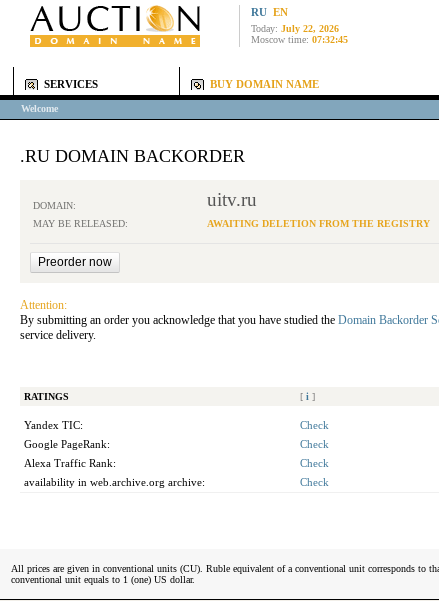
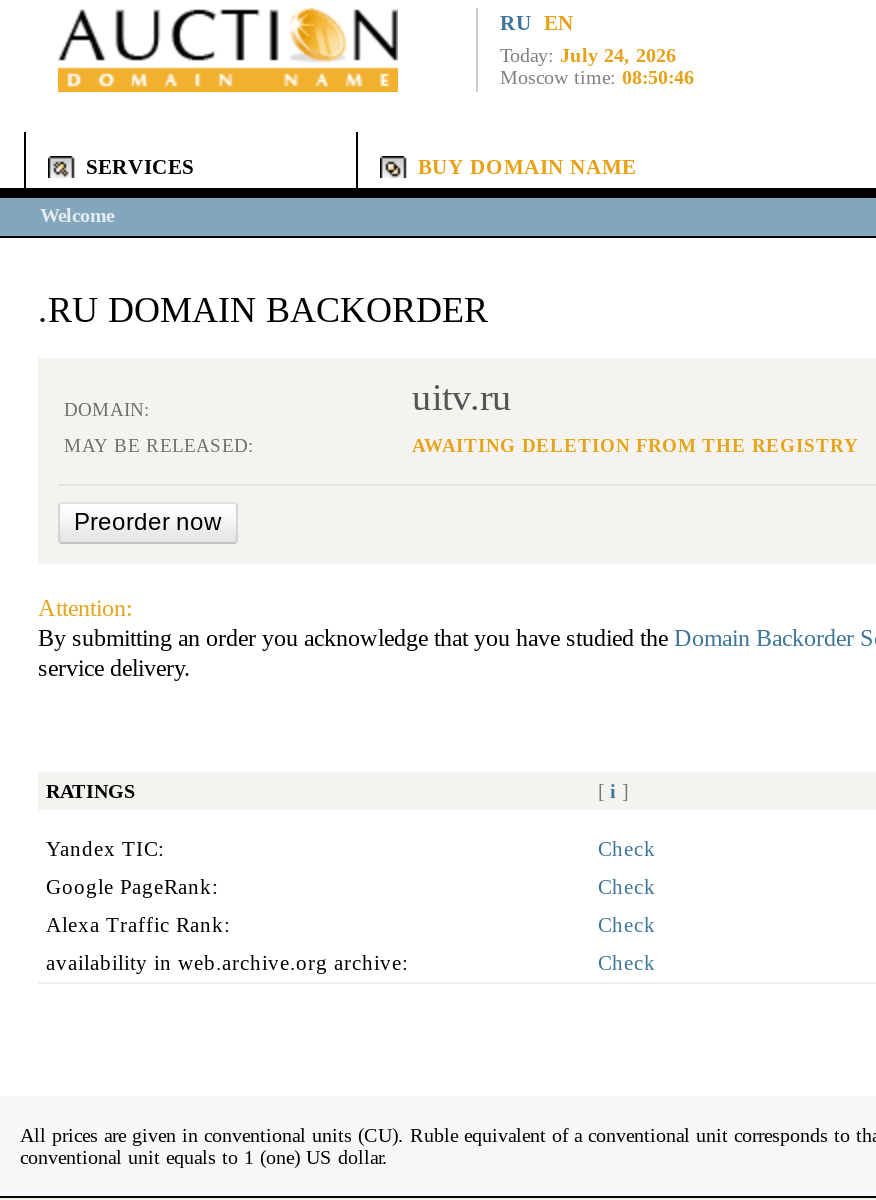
- Today: July 22, 2026
+ Today: July 24, 2026

- Moscow time: 07:32:45
+ Moscow time: 08:50:46
